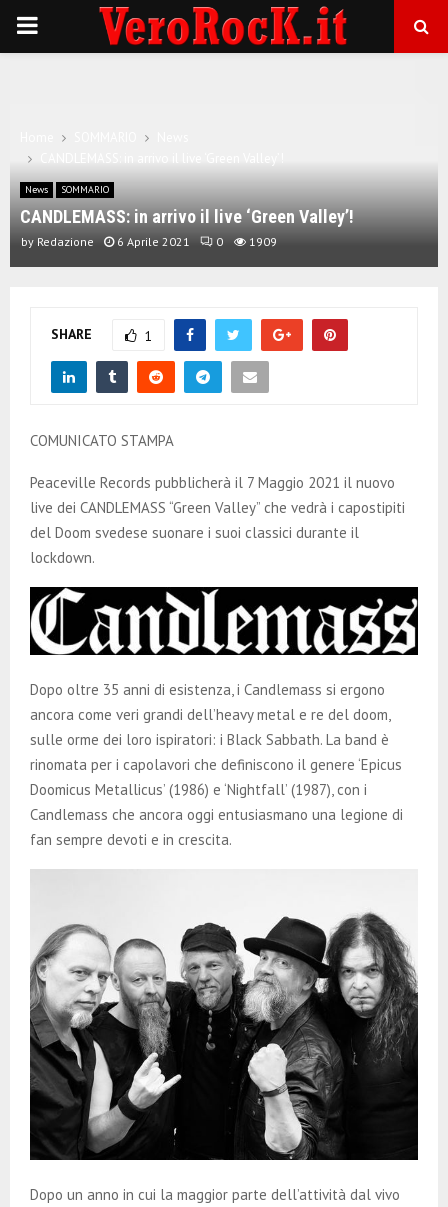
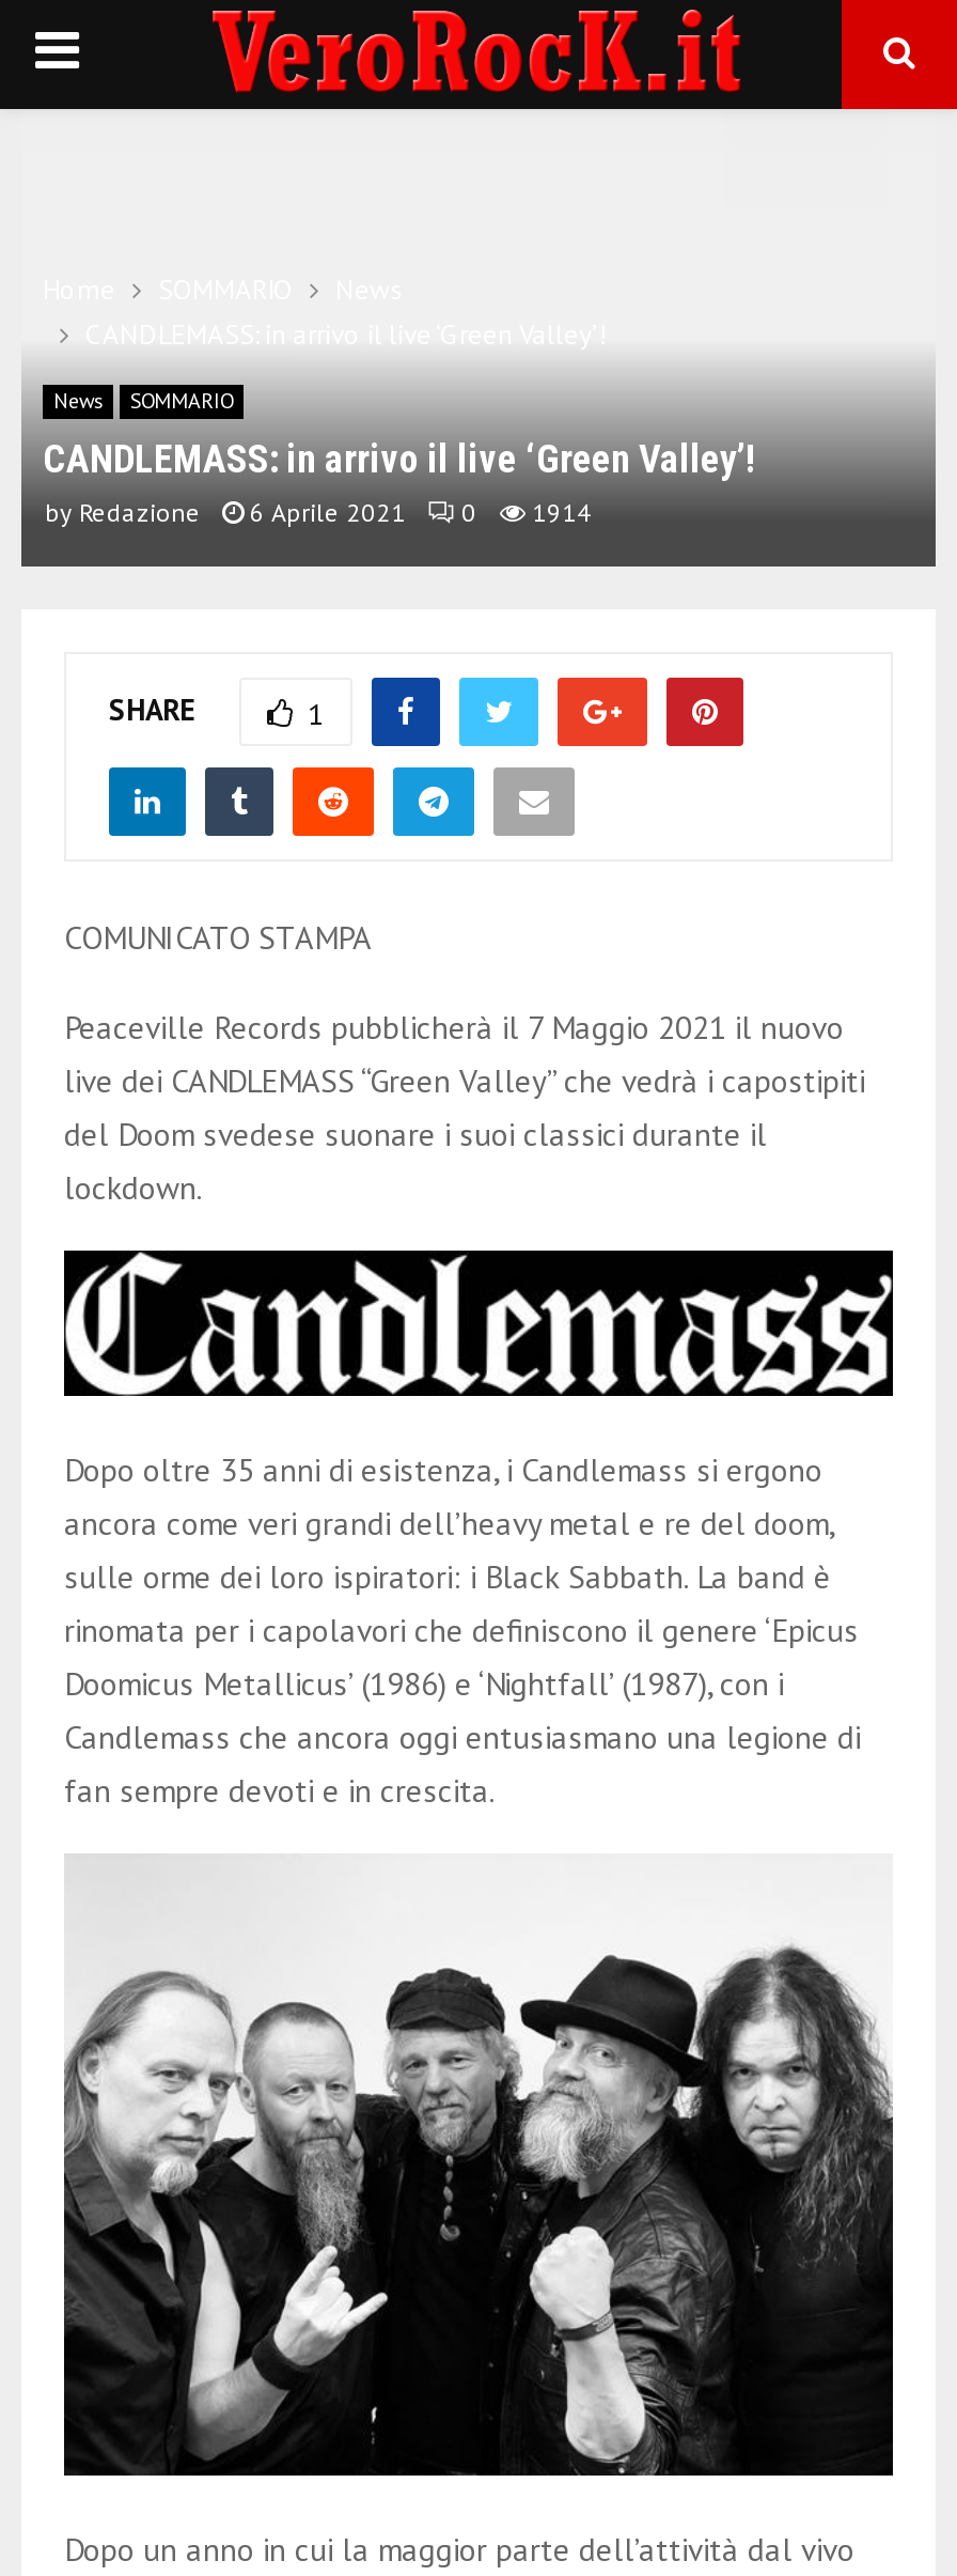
- 1909
+ 1914
